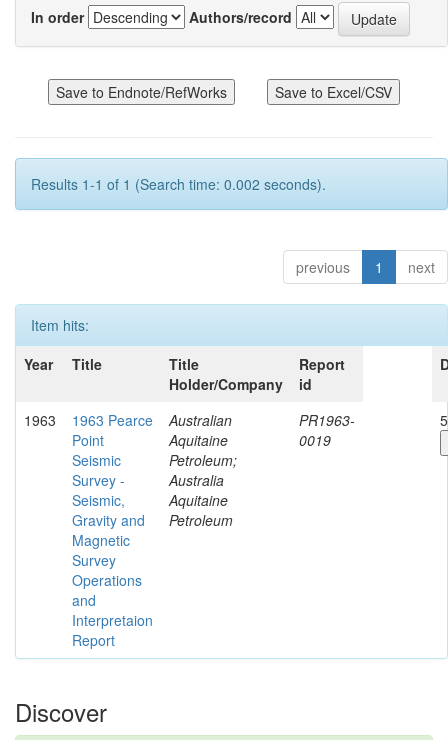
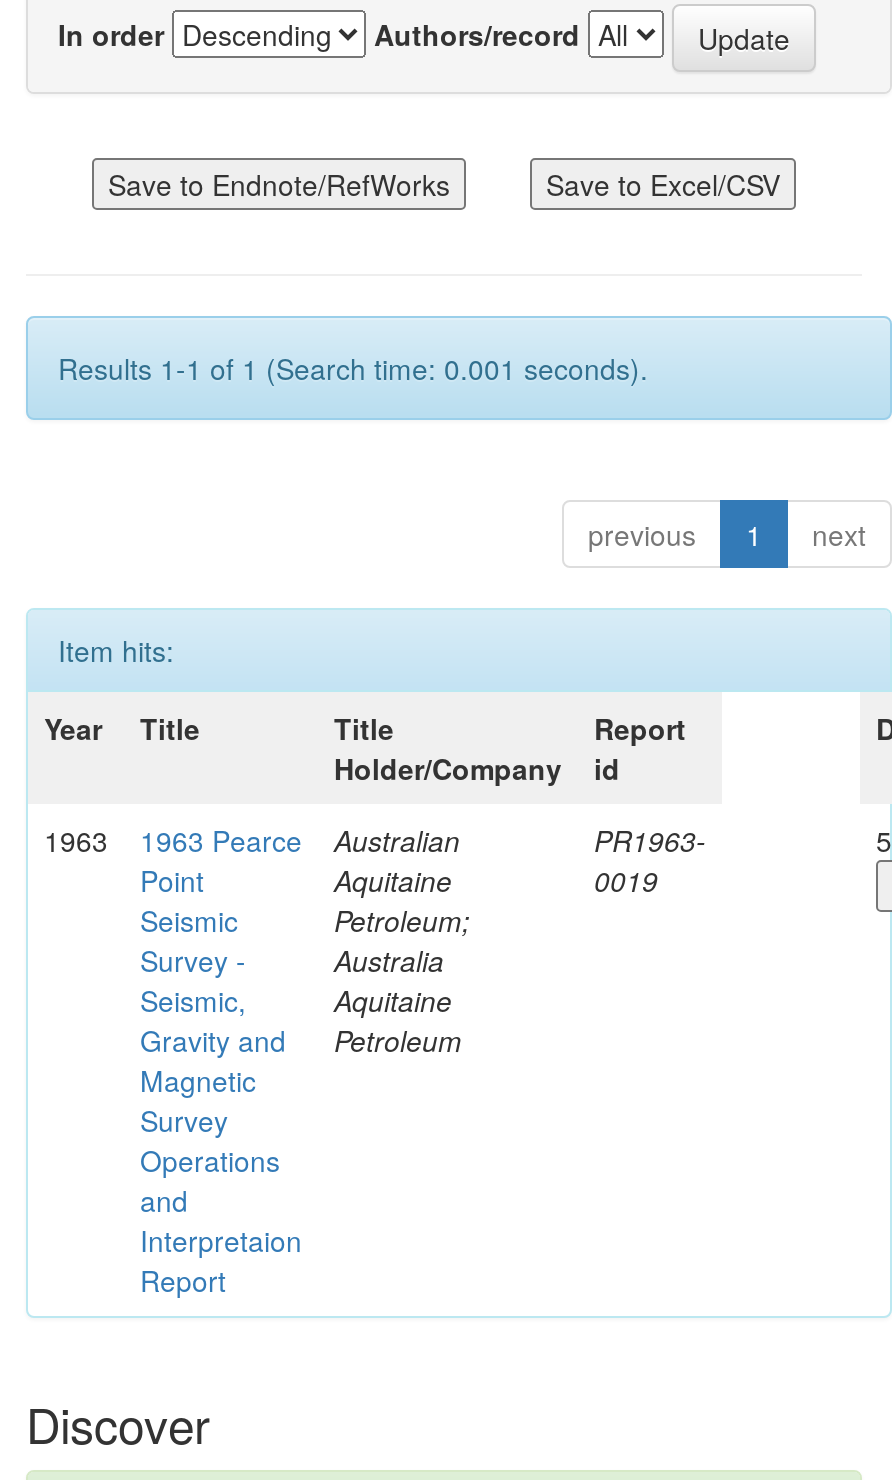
- Results 1-1 of 1 (Search time: 0.002 seconds).
+ Results 1-1 of 1 (Search time: 0.001 seconds).
